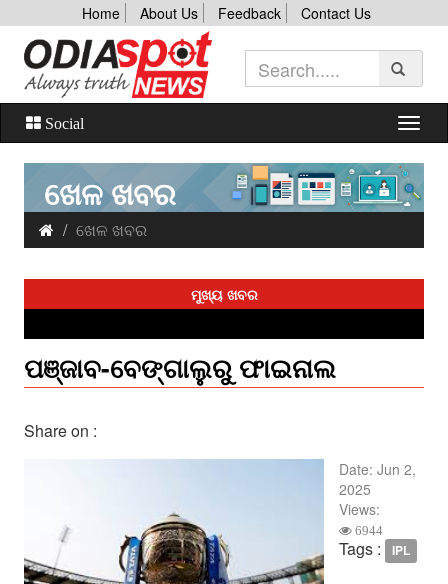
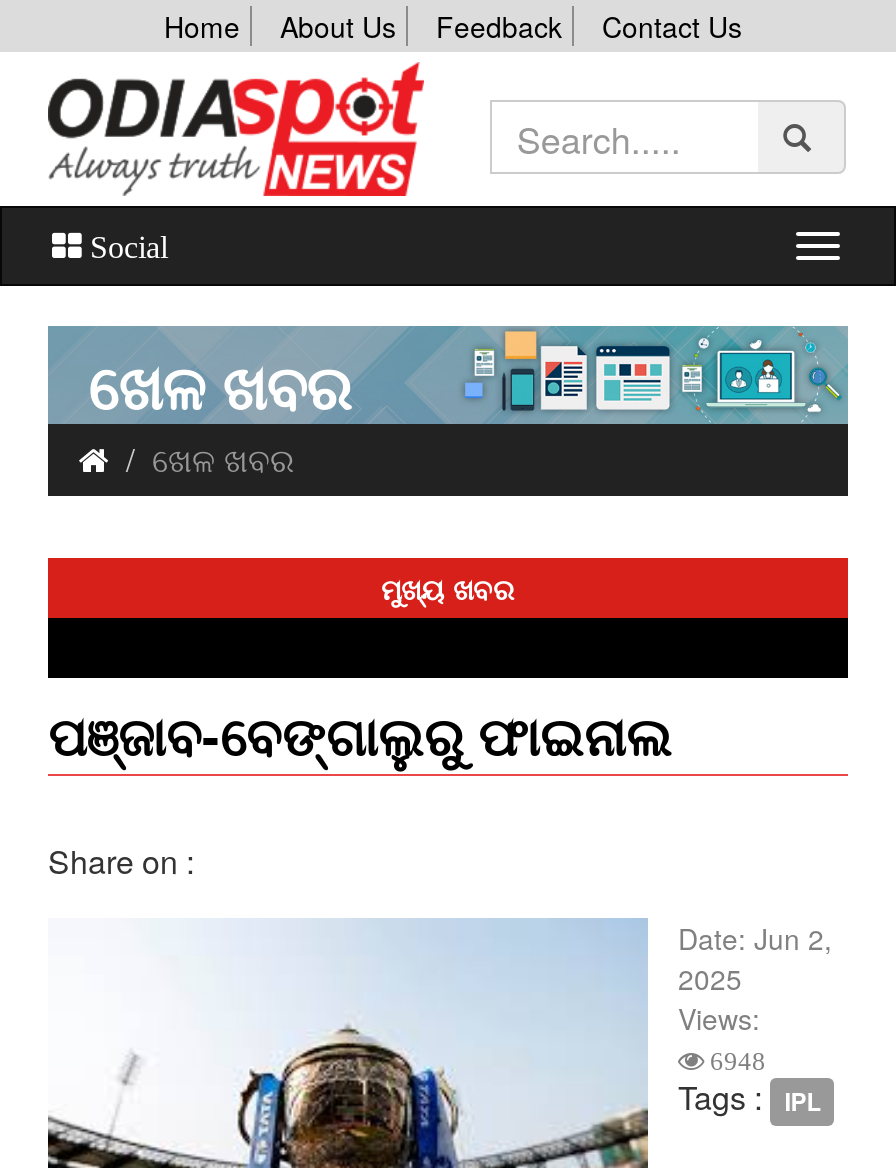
- 6944
+ 6948
